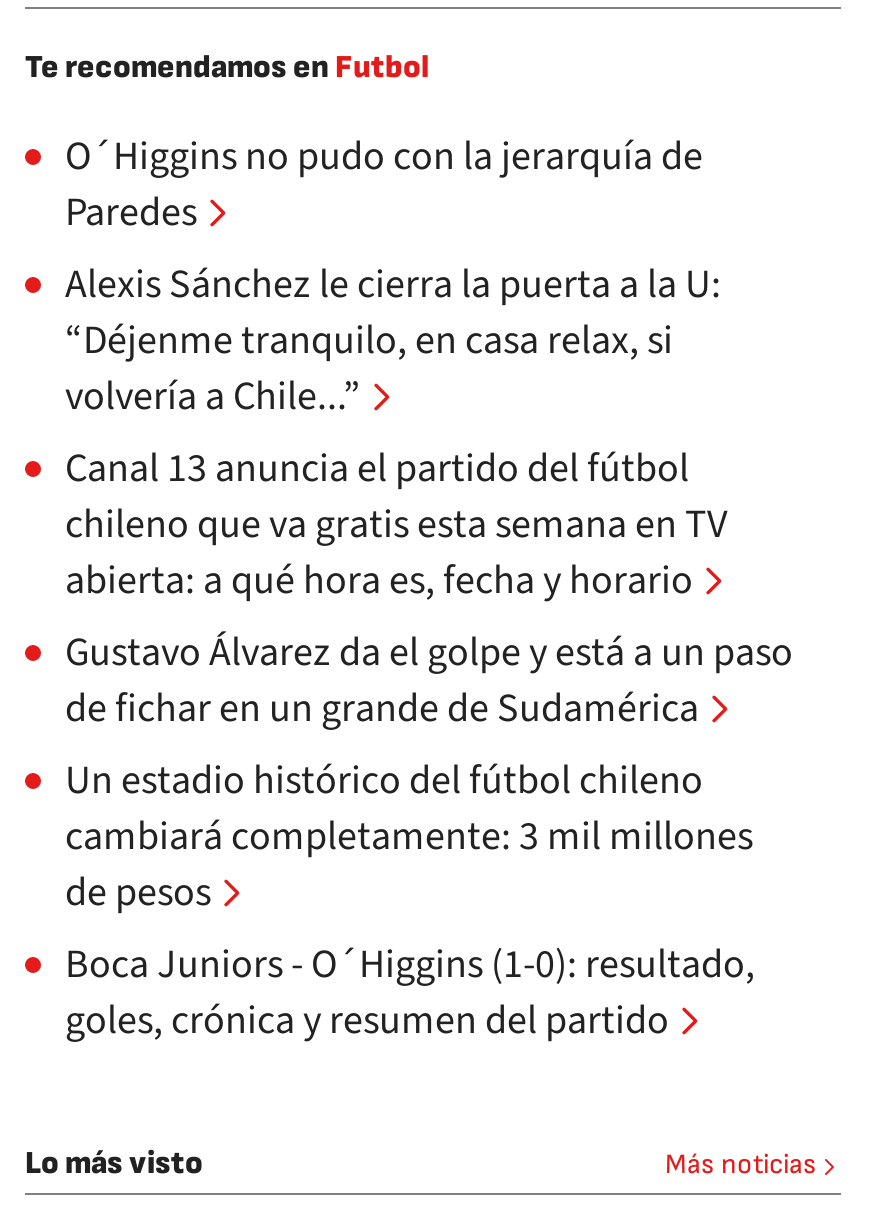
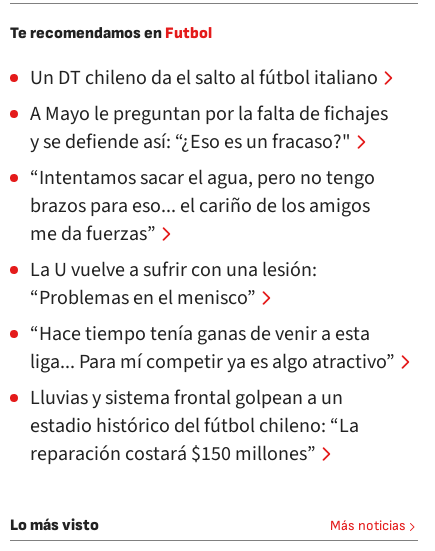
- O´Higgins no pudo con la jerarquía de
- Paredes
- Alexis Sánchez le cierra la puerta a la U:
- “Déjenme tranquilo, en casa relax, si
- volvería a Chile...”
- Canal 13 anuncia el partido del fútbol
- chileno que va gratis esta semana en TV
- abierta: a qué hora es, fecha y horario
- Gustavo Álvarez da el golpe y está a un paso
- de fichar en un grande de Sudamérica
- Un estadio histórico del fútbol chileno
- cambiará completamente: 3 mil millones
- de pesos
- Boca Juniors - O´Higgins (1-0): resultado,
- goles, crónica y resumen del partido
+ Un DT chileno da el salto al fútbol italiano
+ A Mayo le preguntan por la falta de fichajes
+ y se defiende así: “¿Eso es un fracaso?"
+ “Intentamos sacar el agua, pero no tengo
+ brazos para eso... el cariño de los amigos
+ me da fuerzas”
+ La U vuelve a sufrir con una lesión:
+ “Problemas en el menisco”
+ “Hace tiempo tenía ganas de venir a esta
+ liga... Para mí competir ya es algo atractivo”
+ Lluvias y sistema frontal golpean a un
+ estadio histórico del fútbol chileno: “La
+ reparación costará $150 millones”
